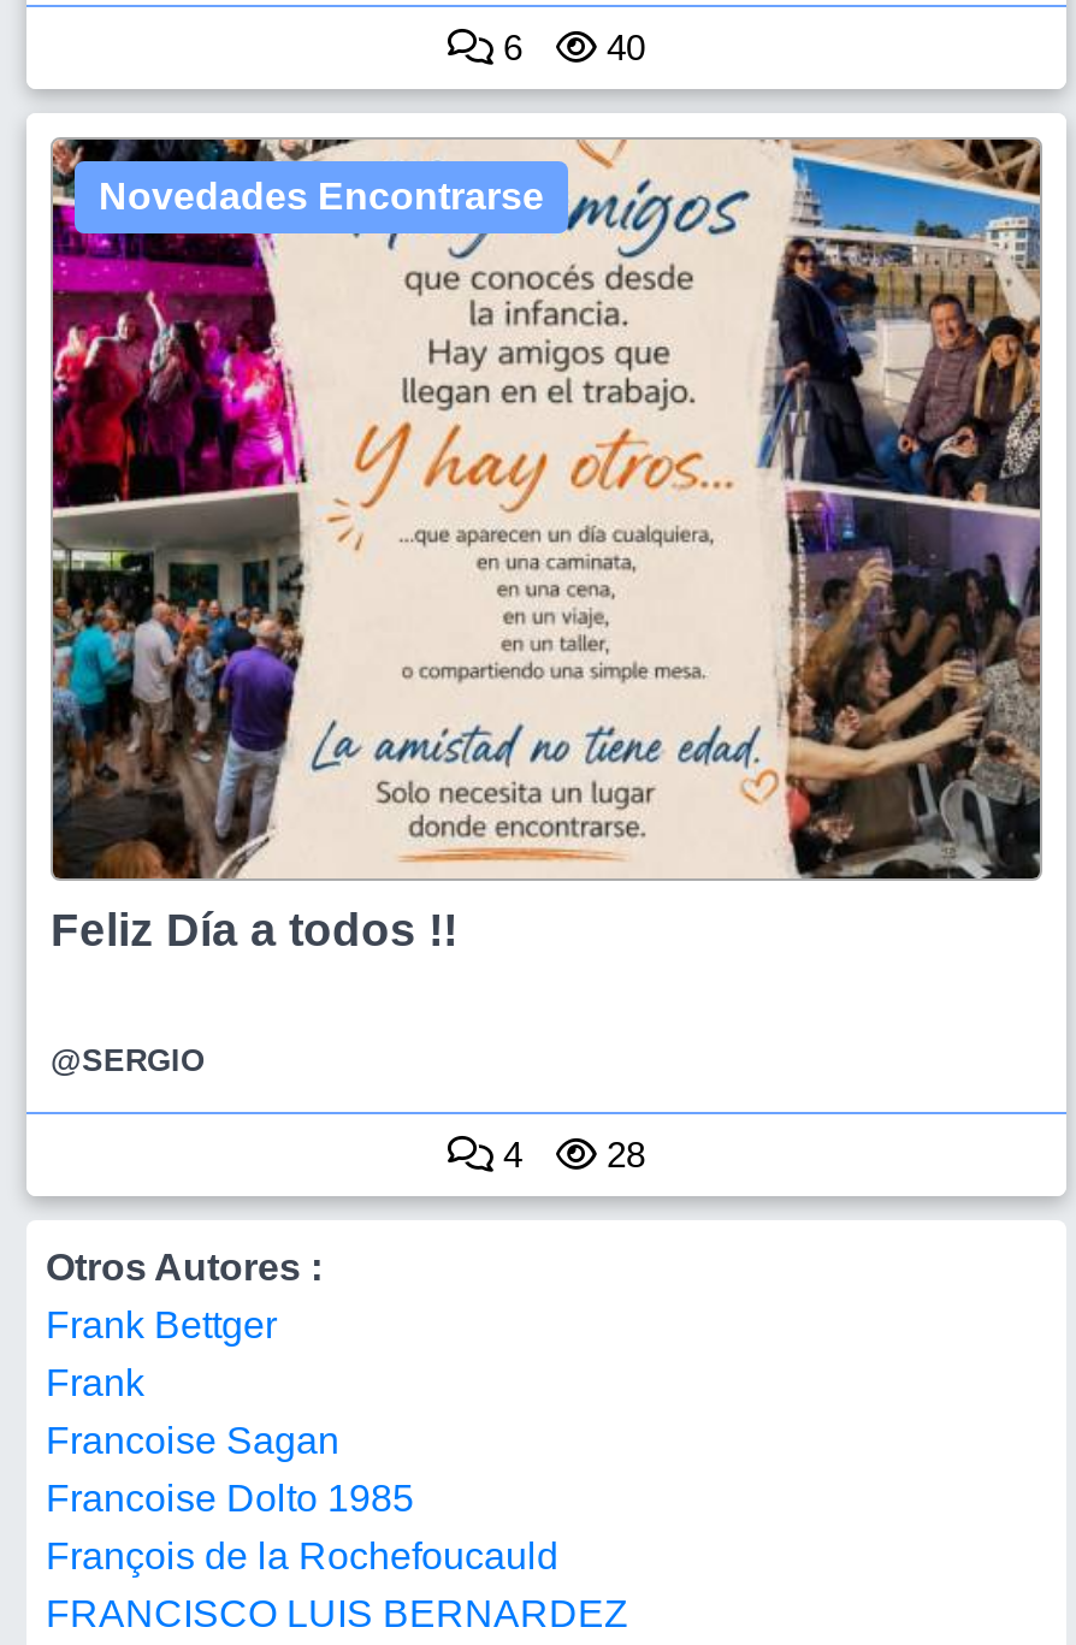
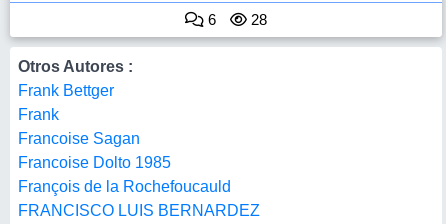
- 40

- [image]
- Novedades Encontrarse

- Feliz Día a todos !!
- @SERGIO
- 4
